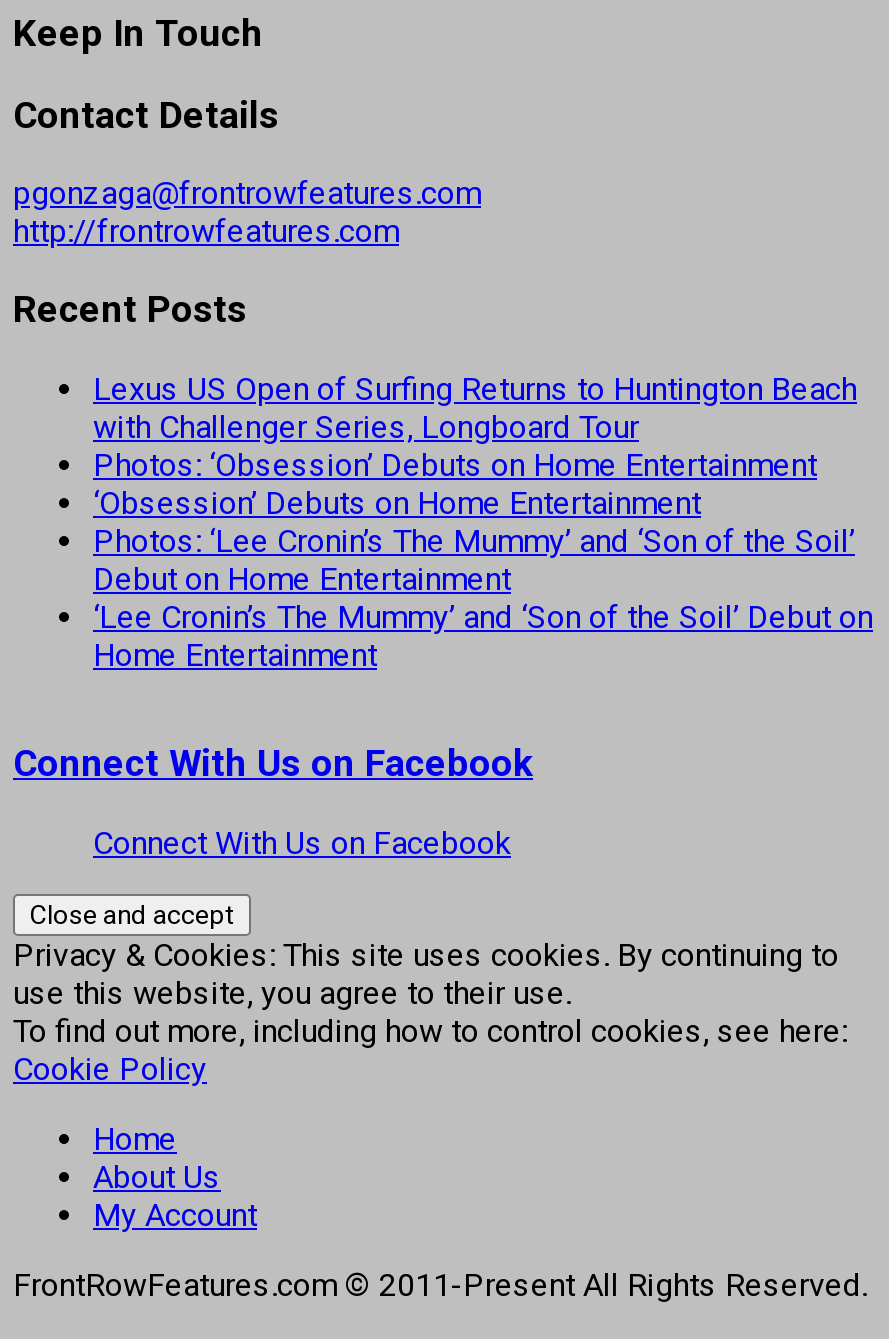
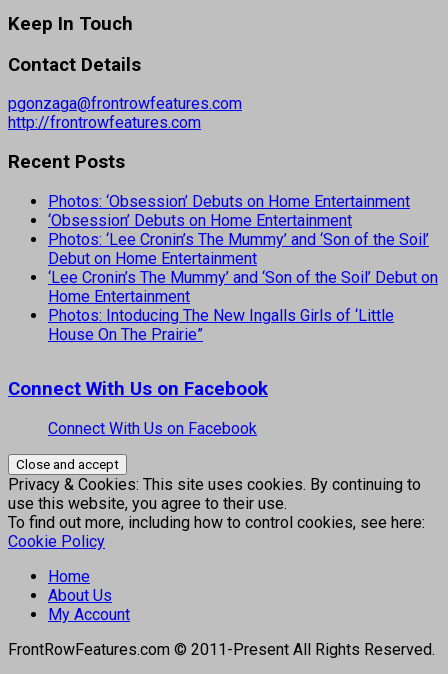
- Lexus US Open of Surfing Returns to Huntington Beach
- with Challenger Series, Longboard Tour

moved up: Photos: ‘Obsession’ Debuts on Home Entertainment | ‘Obsession’ Debuts on Home Entertainment | Photos: ‘Lee Cronin’s The Mummy’ and ‘Son of the Soil’ | Debut on Home Entertainment | ‘Lee Cronin’s The Mummy’ and ‘Son of the Soil’ Debut on | Home Entertainment

+ Photos: Intoducing The New Ingalls Girls of ‘Little
+ House On The Prairie”
